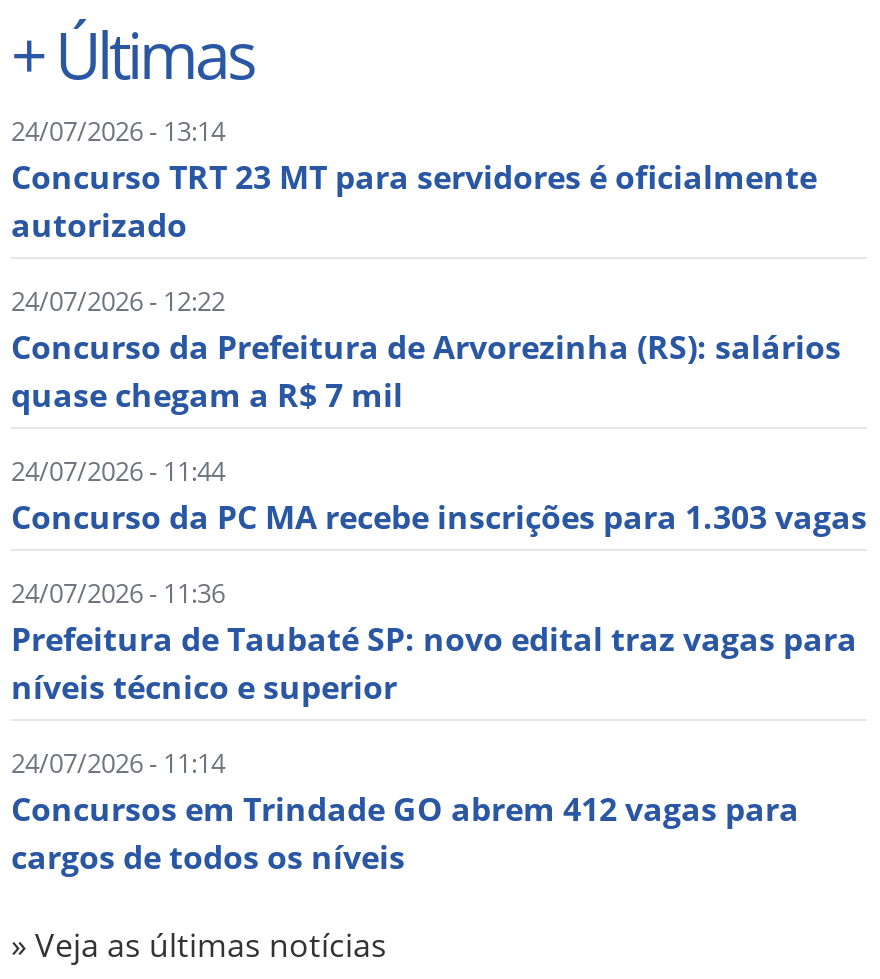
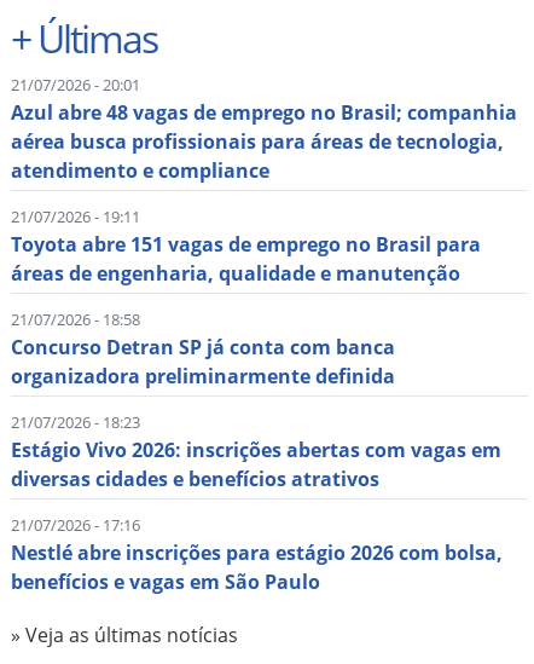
- 24/07/2026 - 13:14
- Concurso TRT 23 MT para servidores é oficialmente
- autorizado
+ 21/07/2026 - 20:01
+ Azul abre 48 vagas de emprego no Brasil; companhia
+ aérea busca profissionais para áreas de tecnologia,
+ atendimento e compliance

- 24/07/2026 - 12:22
- Concurso da Prefeitura de Arvorezinha (RS): salários
- quase chegam a R$ 7 mil
+ 21/07/2026 - 19:11
+ Toyota abre 151 vagas de emprego no Brasil para
+ áreas de engenharia, qualidade e manutenção

- 24/07/2026 - 11:44
- Concurso da PC MA recebe inscrições para 1.303 vagas
+ 21/07/2026 - 18:58
+ Concurso Detran SP já conta com banca
+ organizadora preliminarmente definida

- 24/07/2026 - 11:36
- Prefeitura de Taubaté SP: novo edital traz vagas para
- níveis técnico e superior
+ 21/07/2026 - 18:23
+ Estágio Vivo 2026: inscrições abertas com vagas em
+ diversas cidades e benefícios atrativos

- 24/07/2026 - 11:14
- Concursos em Trindade GO abrem 412 vagas para
- cargos de todos os níveis
+ 21/07/2026 - 17:16
+ Nestlé abre inscrições para estágio 2026 com bolsa,
+ benefícios e vagas em São Paulo
